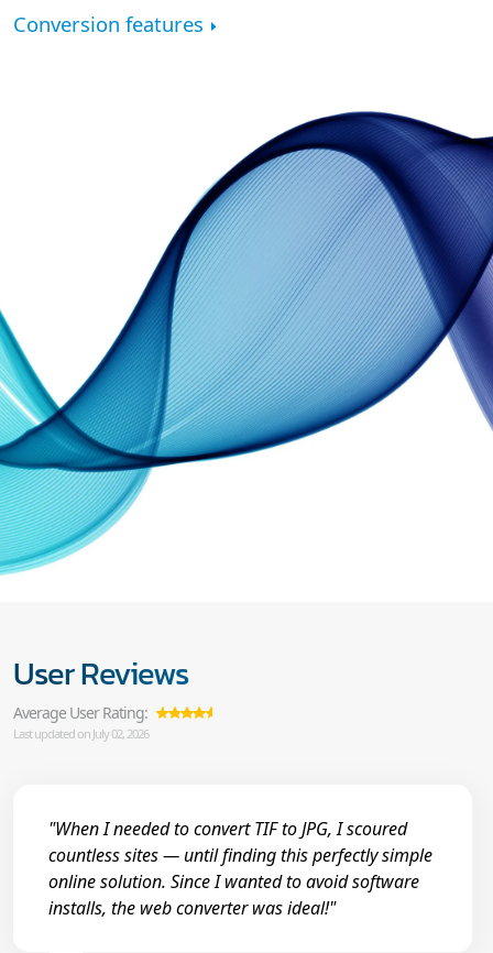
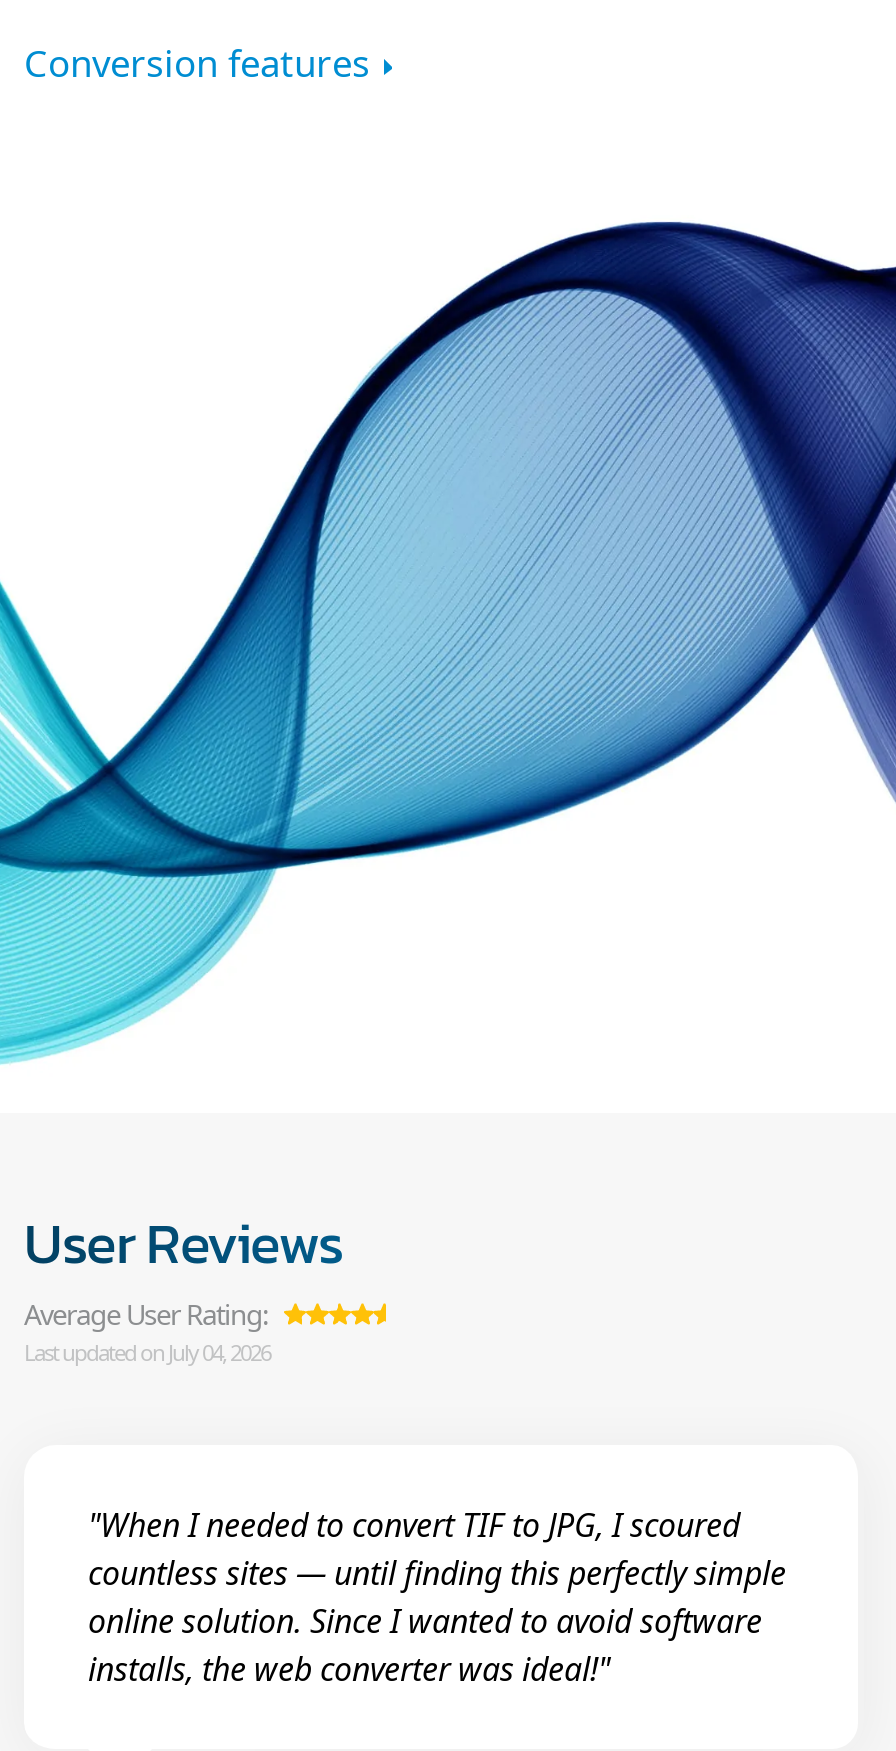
- Last updated on July 02, 2026
+ Last updated on July 04, 2026
